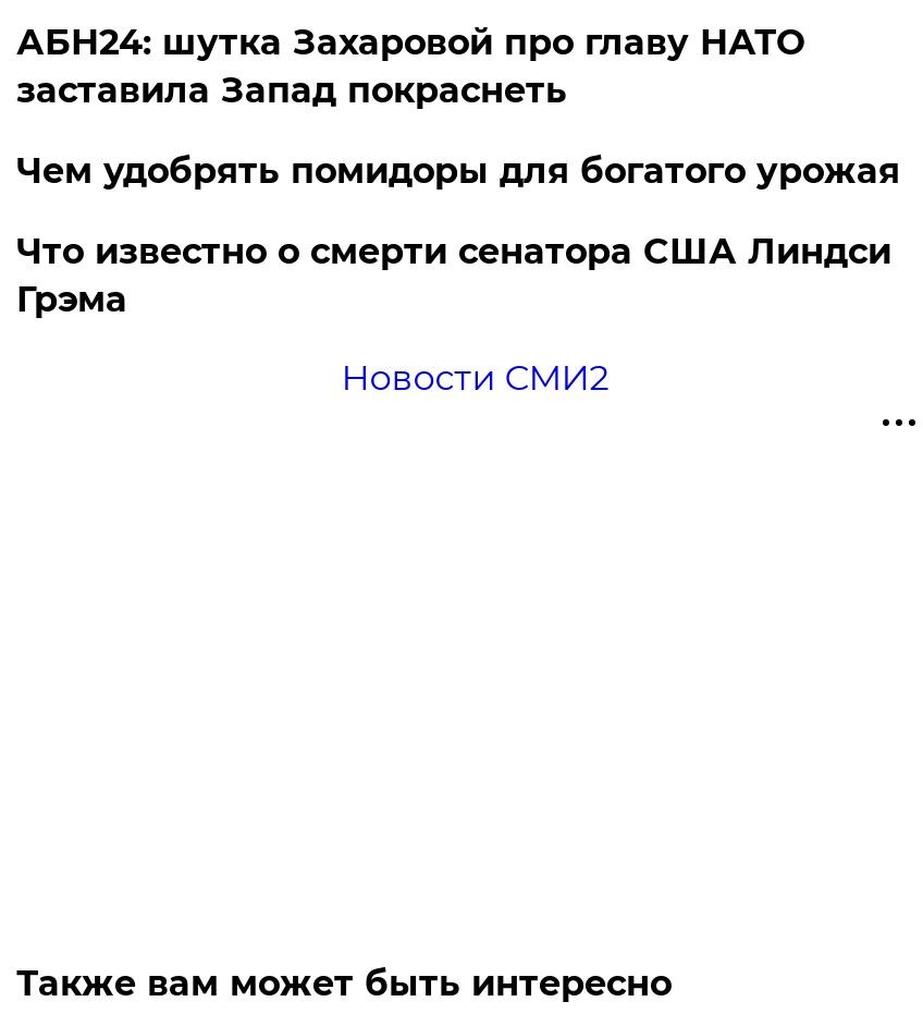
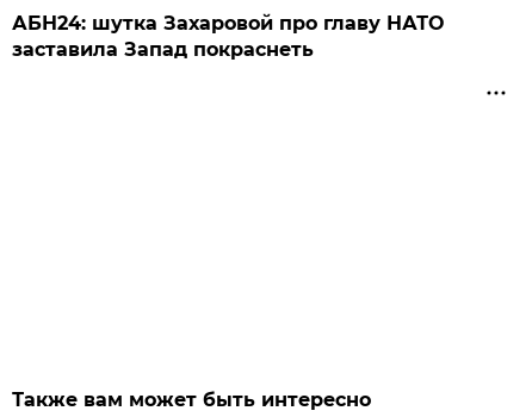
- Чем удобрять помидоры для богатого урожая
- Что известно о смерти сенатора США Линдси
- Грэма
- Новости СМИ2
